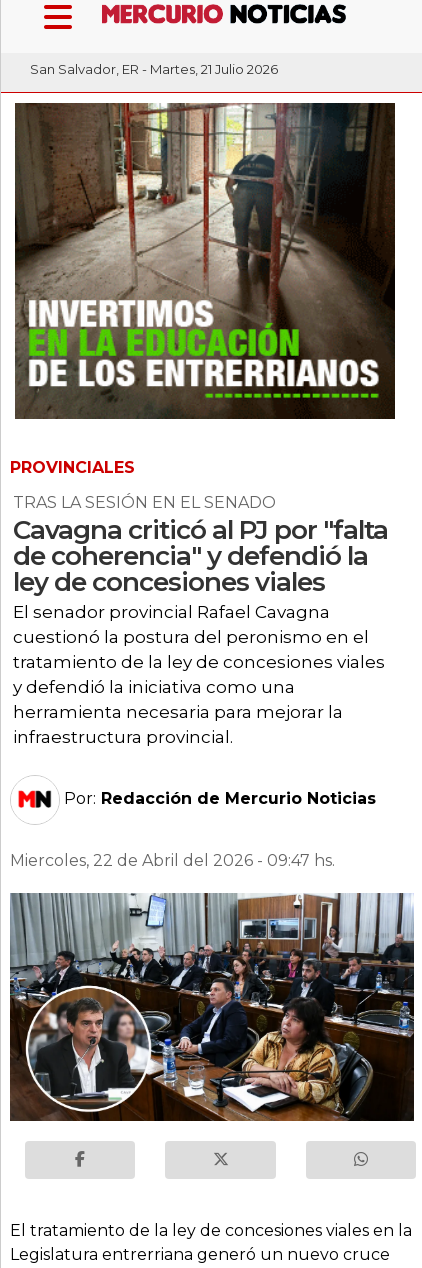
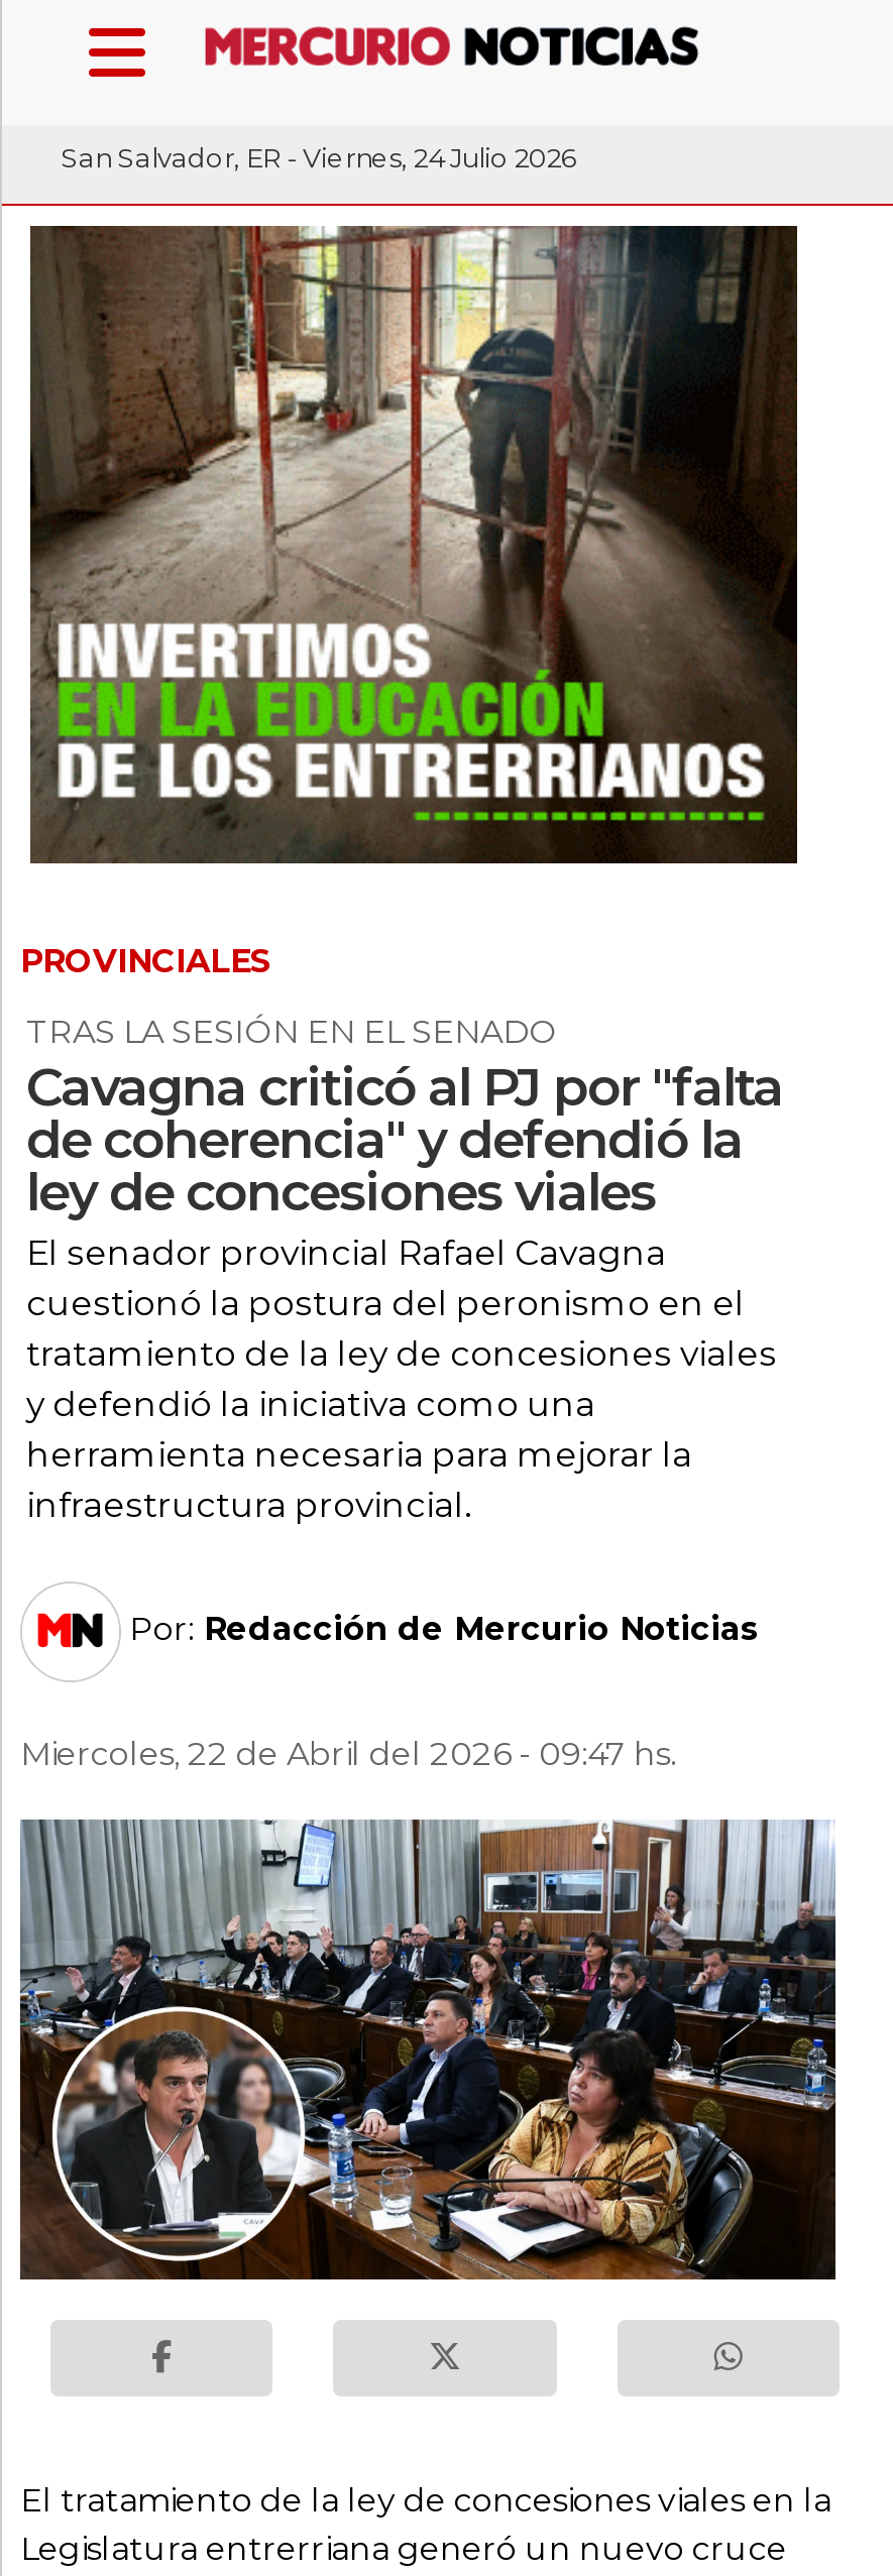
- San Salvador, ER - Martes, 21 Julio 2026
+ San Salvador, ER - Viernes, 24 Julio 2026
